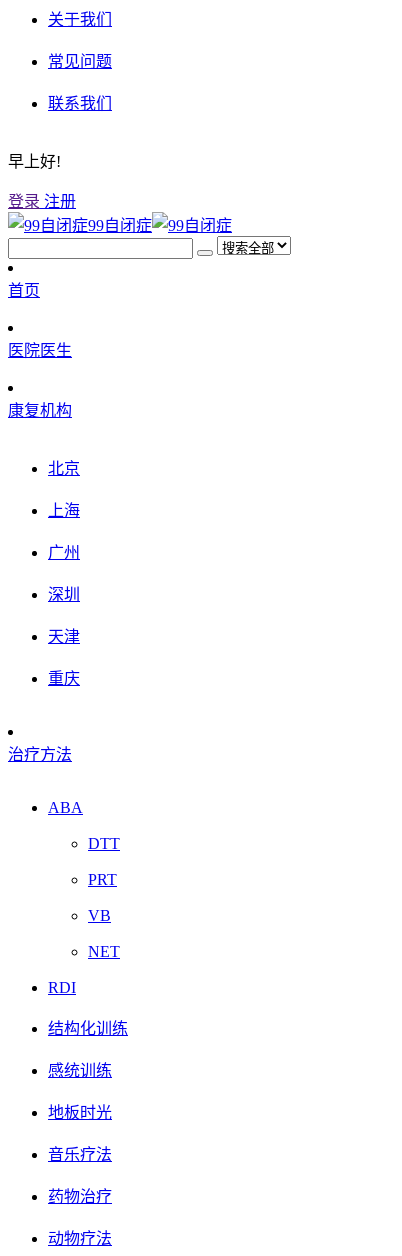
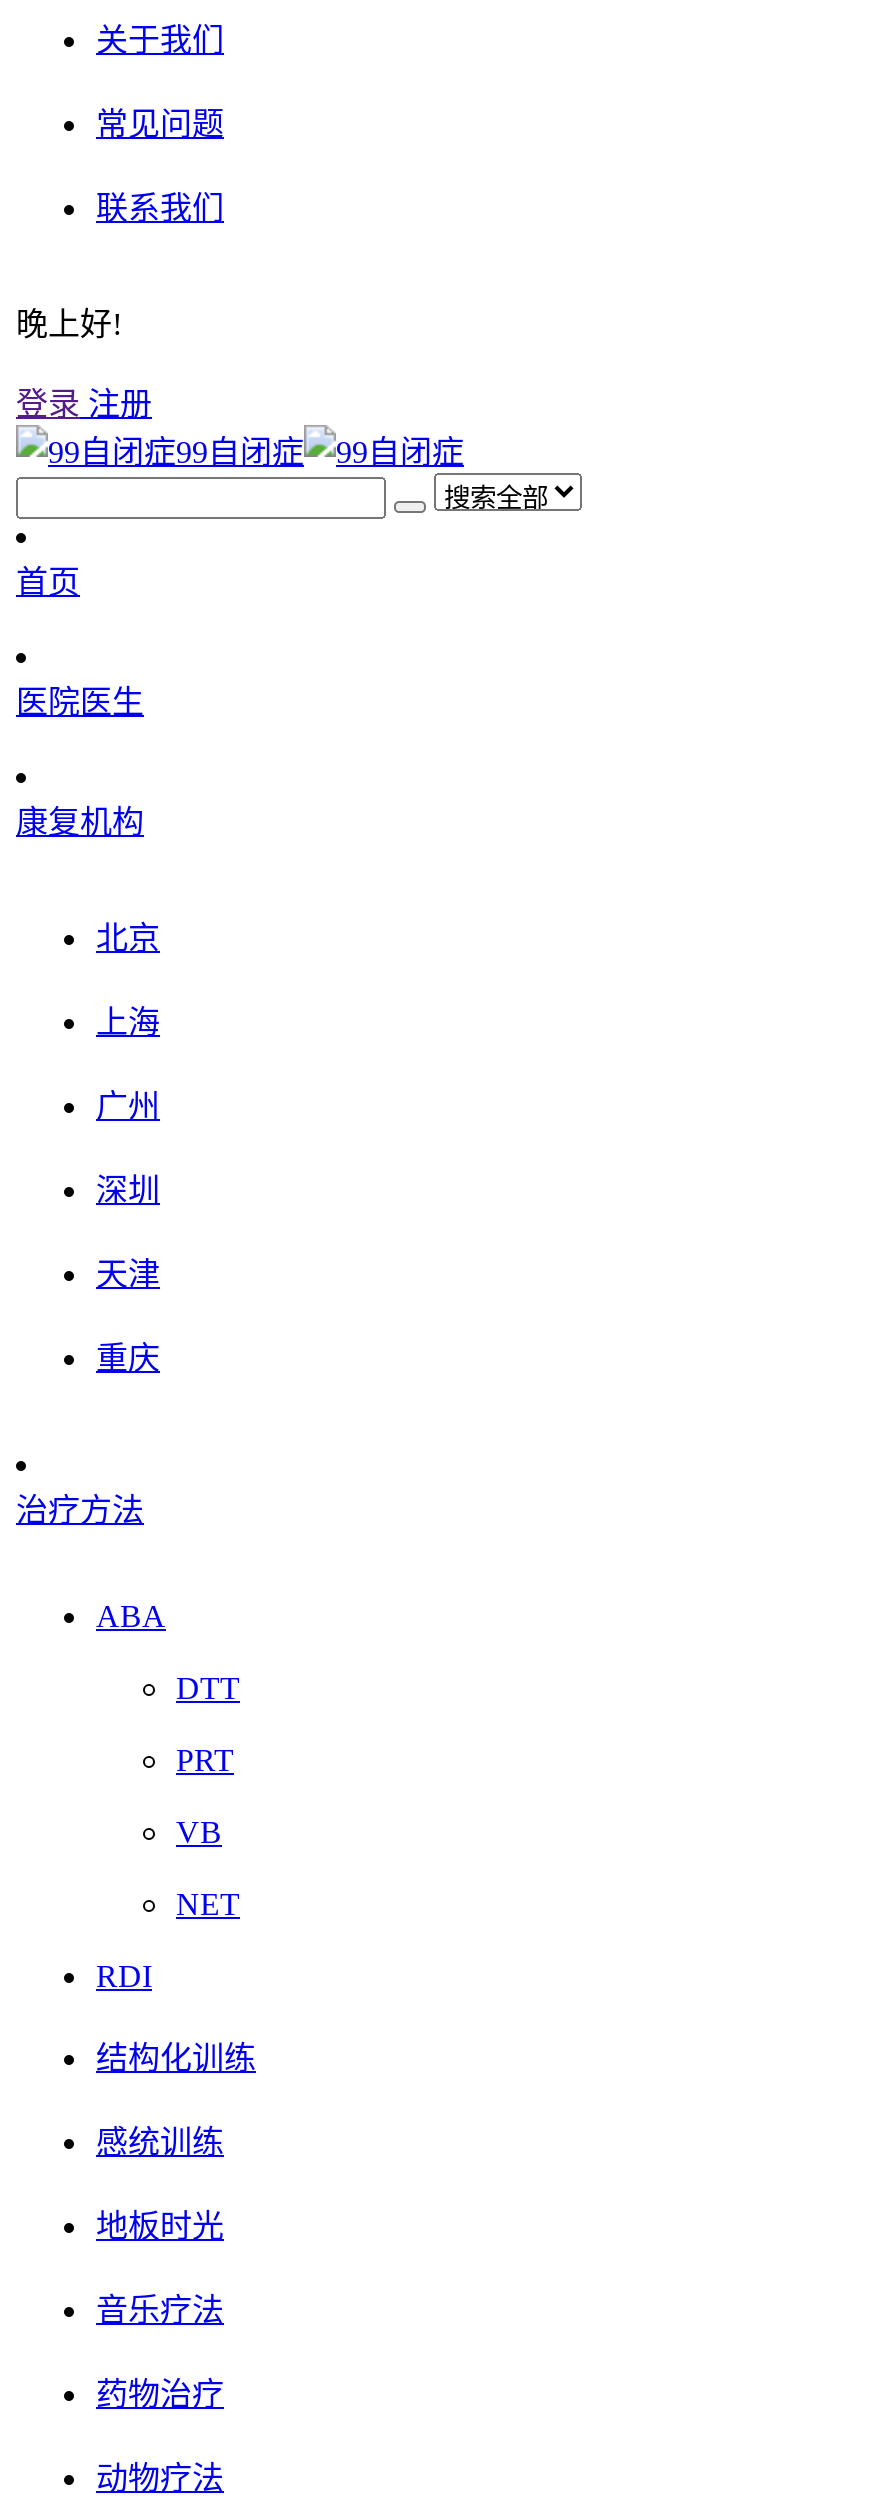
- 早上好!
+ 晚上好!
